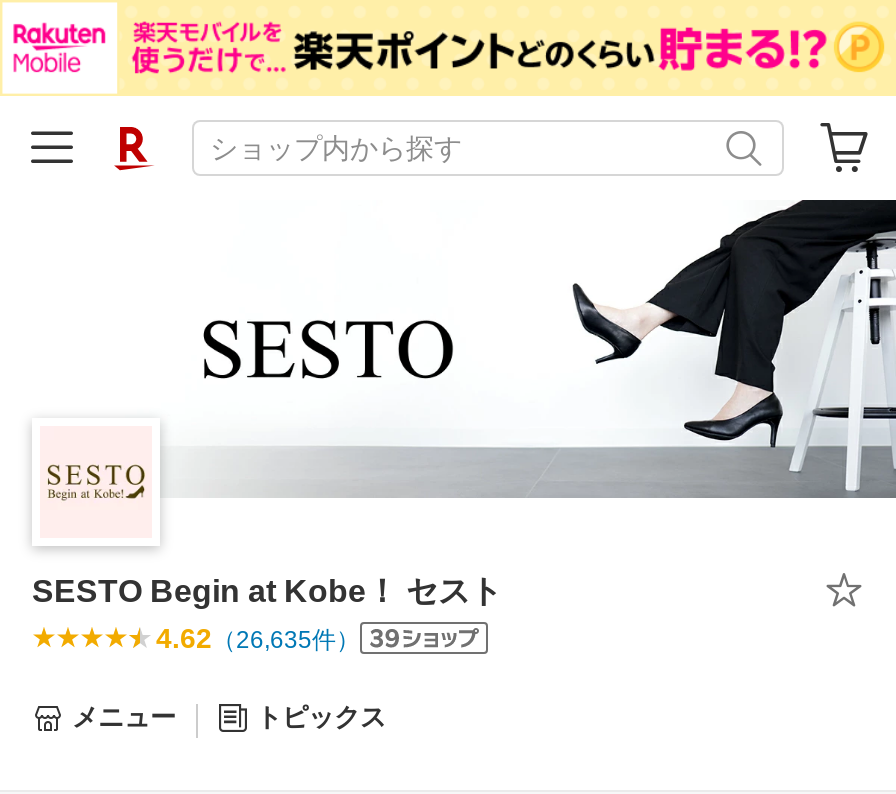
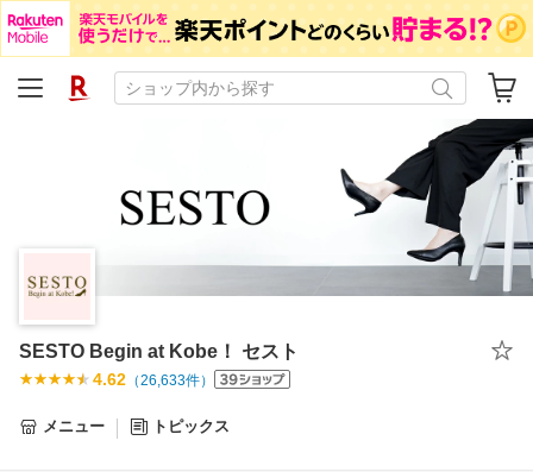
- 4.62（26,635件）
+ 4.62（26,633件）
